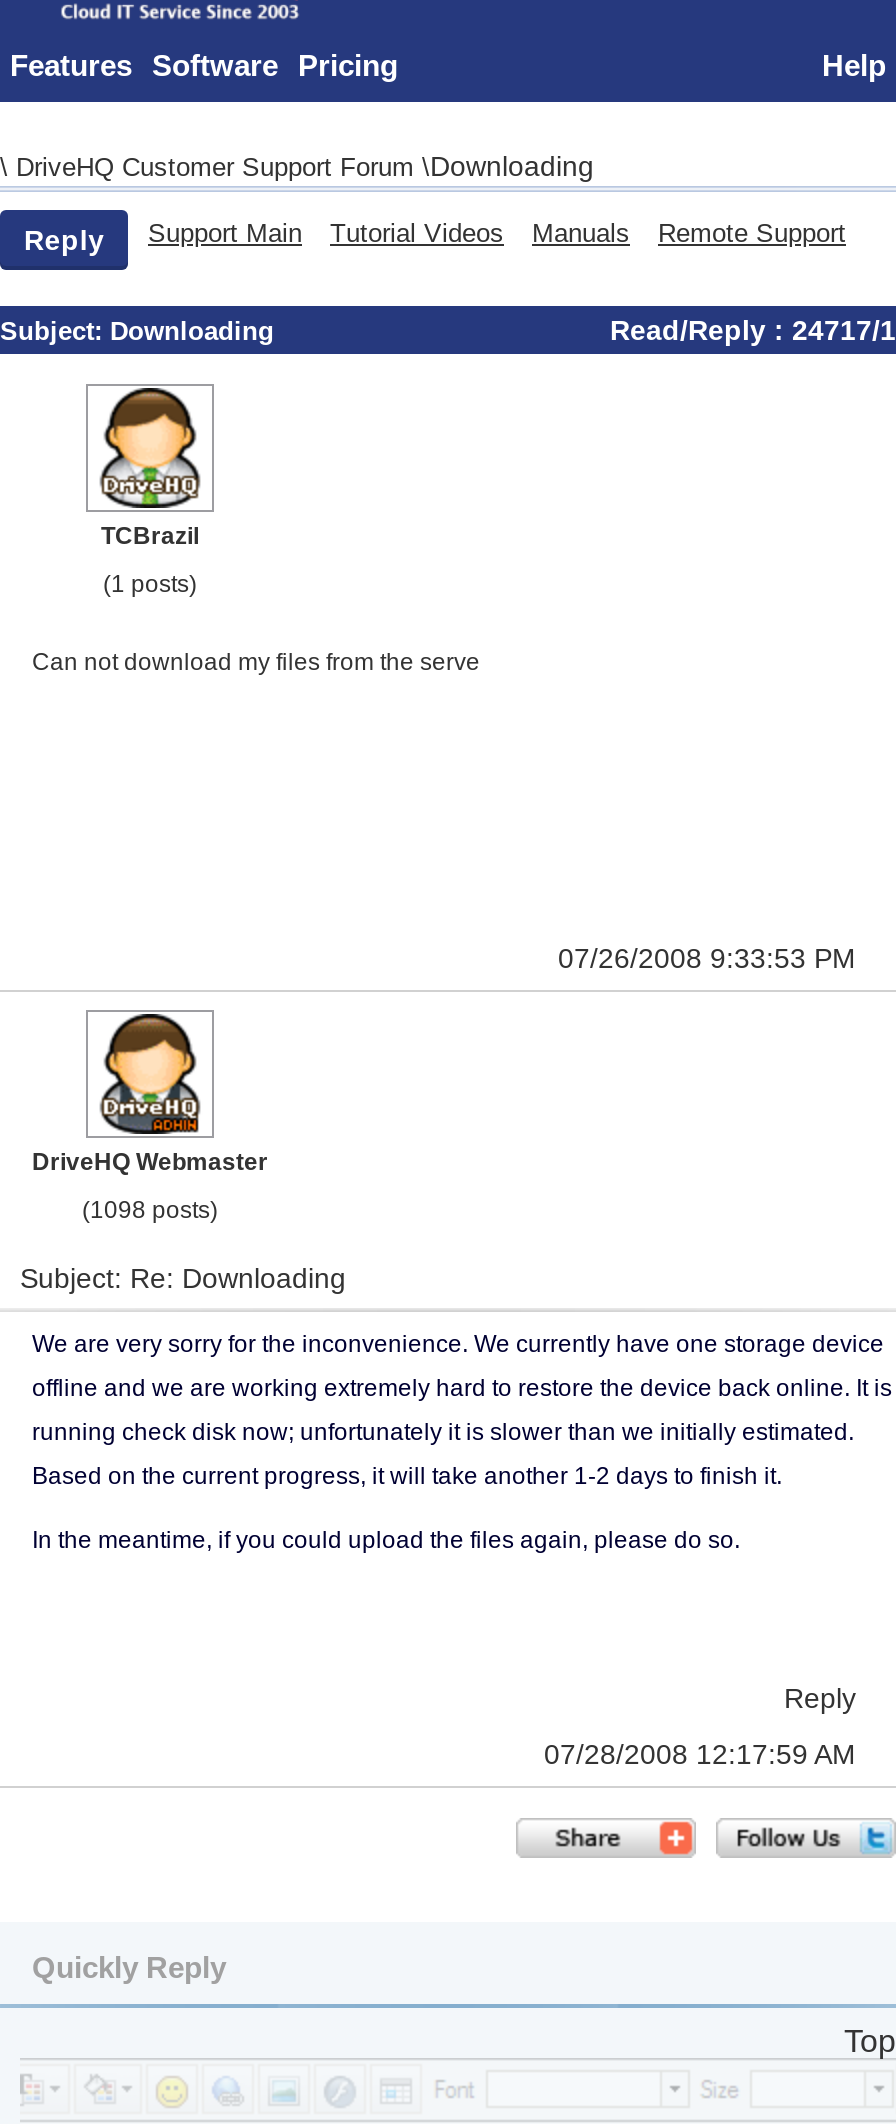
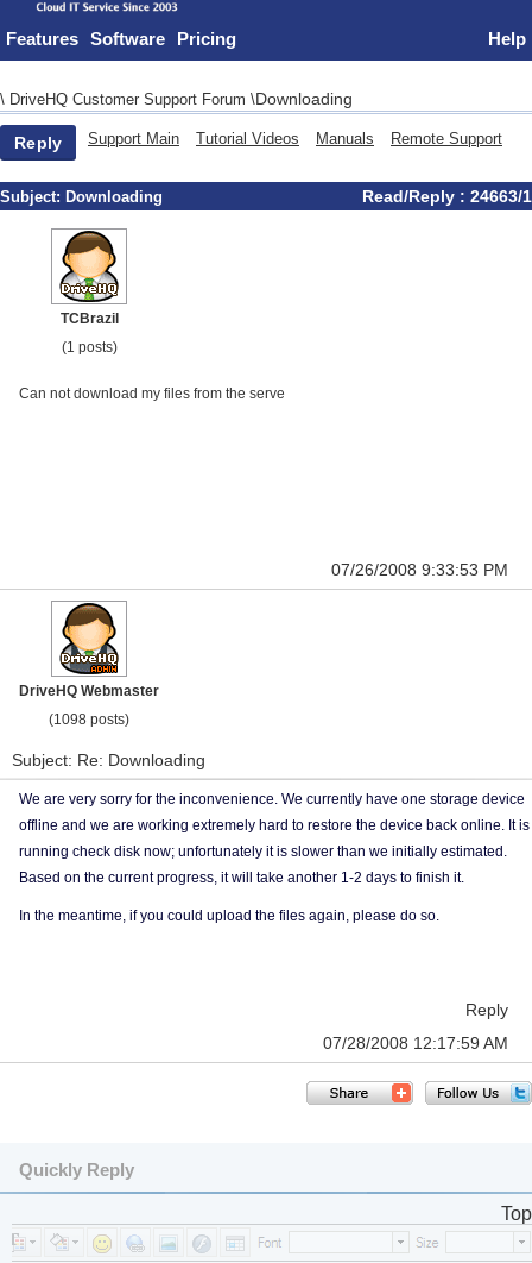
- Read/Reply : 24717/1
+ Read/Reply : 24663/1
